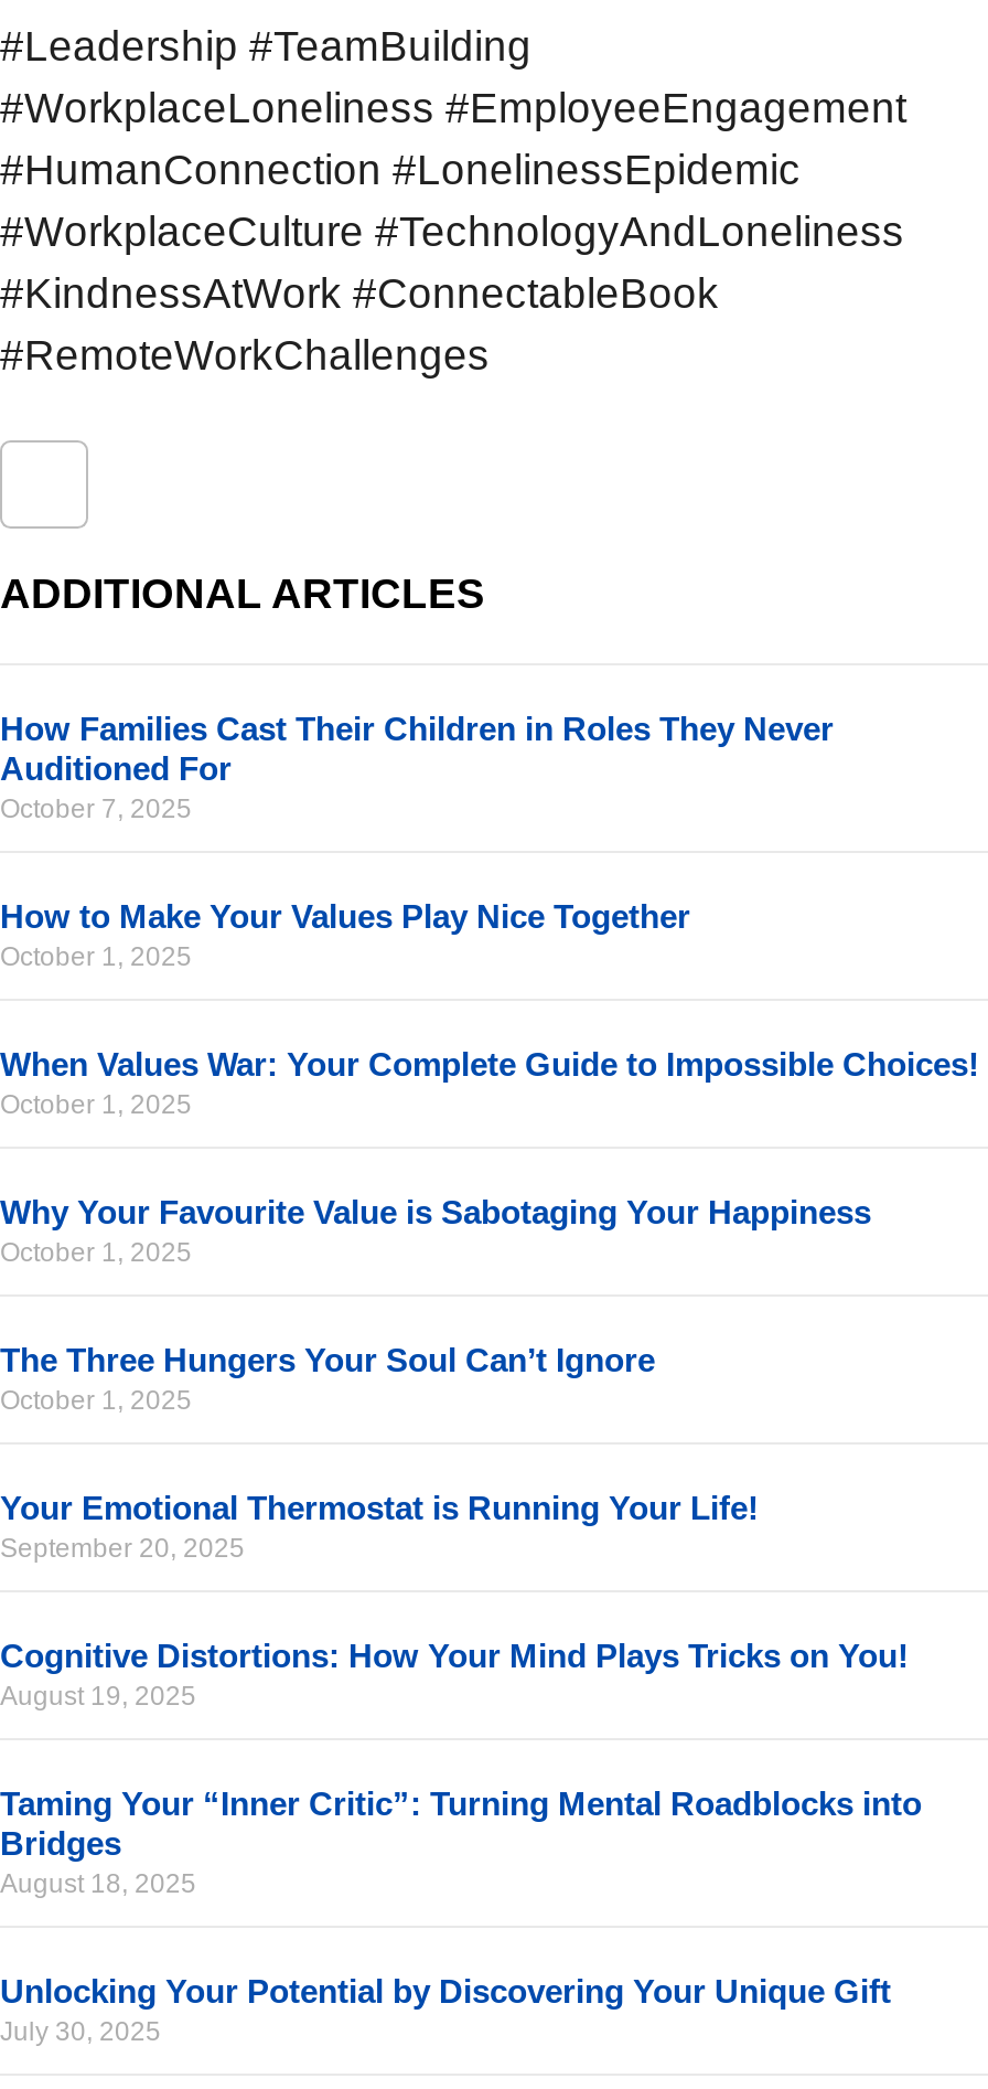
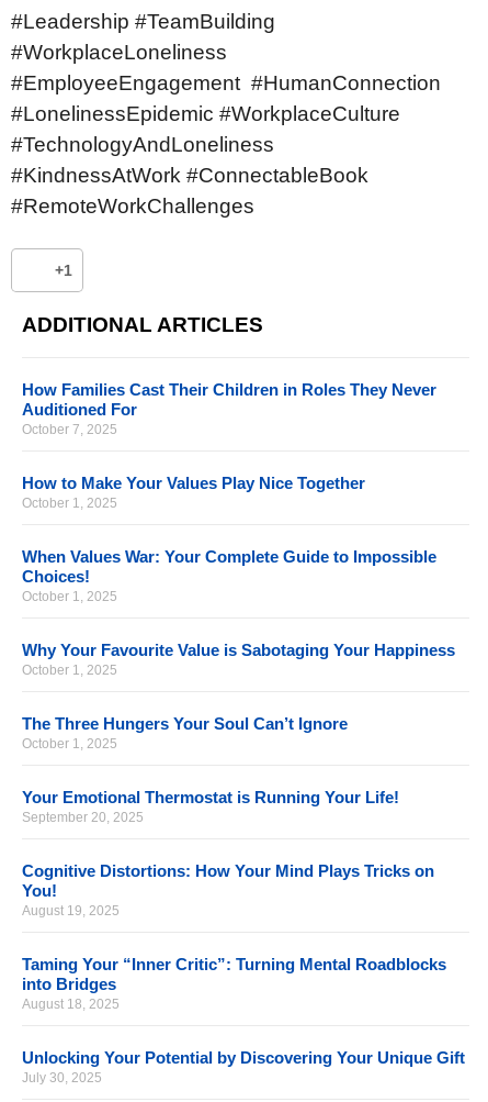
+ +1
